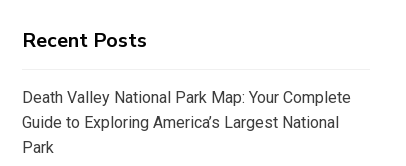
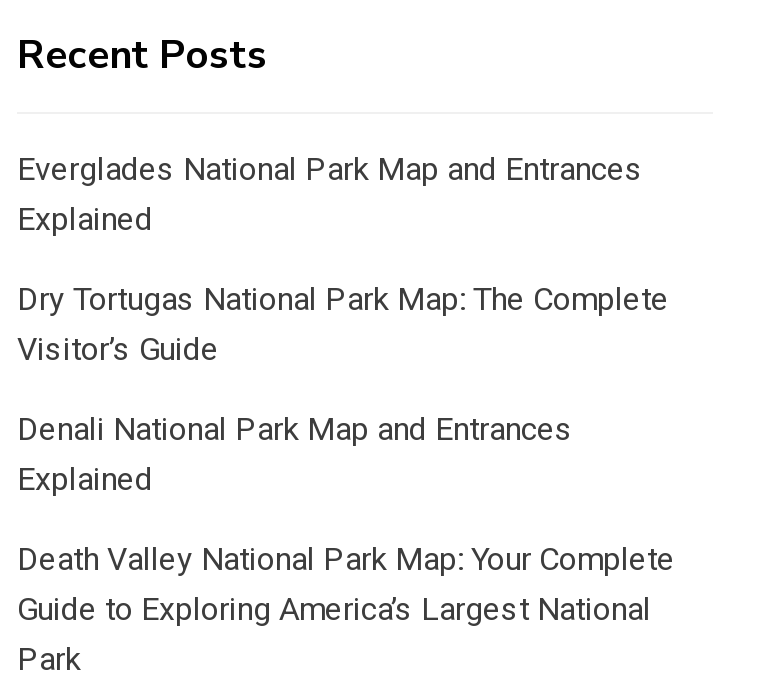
+ Everglades National Park Map and Entrances
+ Explained
+ Dry Tortugas National Park Map: The Complete
+ Visitor’s Guide
+ Denali National Park Map and Entrances
+ Explained
